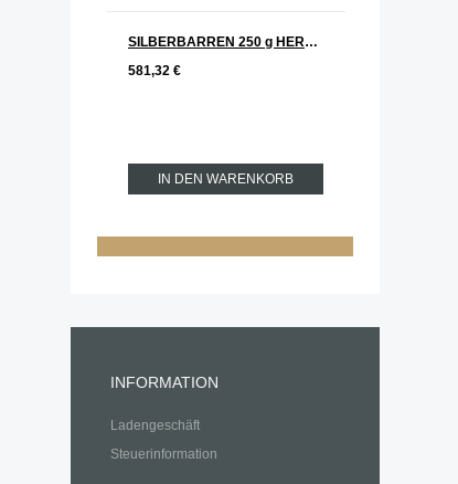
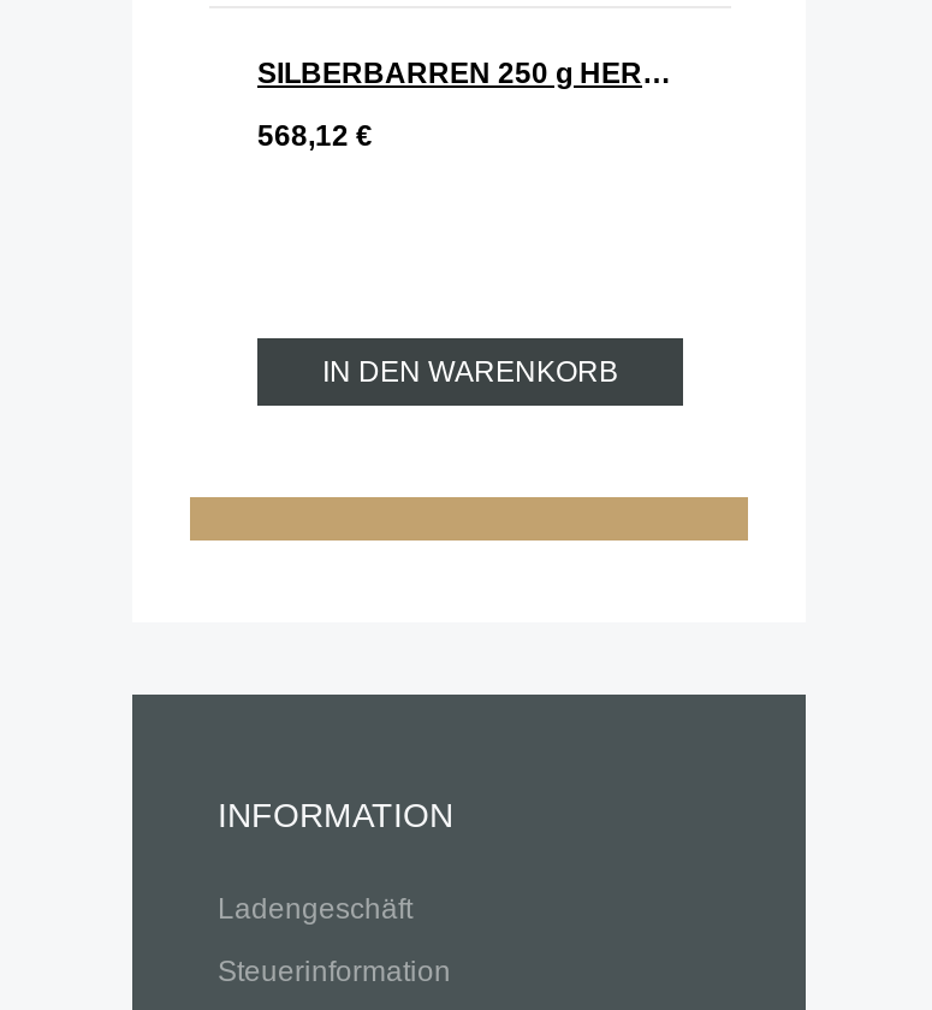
- 581,32 €
+ 568,12 €
